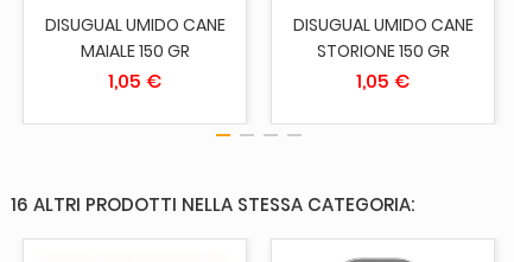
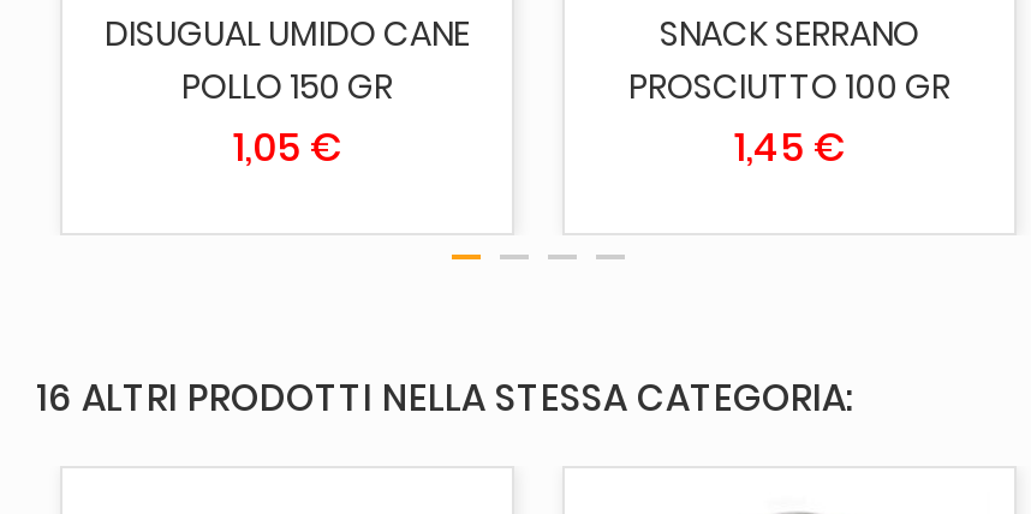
- DISUGUAL UMIDO CANE
- STORIONE 150 GR
- 1,05 €
+ SNACK SERRANO
+ PROSCIUTTO 100 GR
+ 1,45 €

- MAIALE 150 GR
+ POLLO 150 GR
